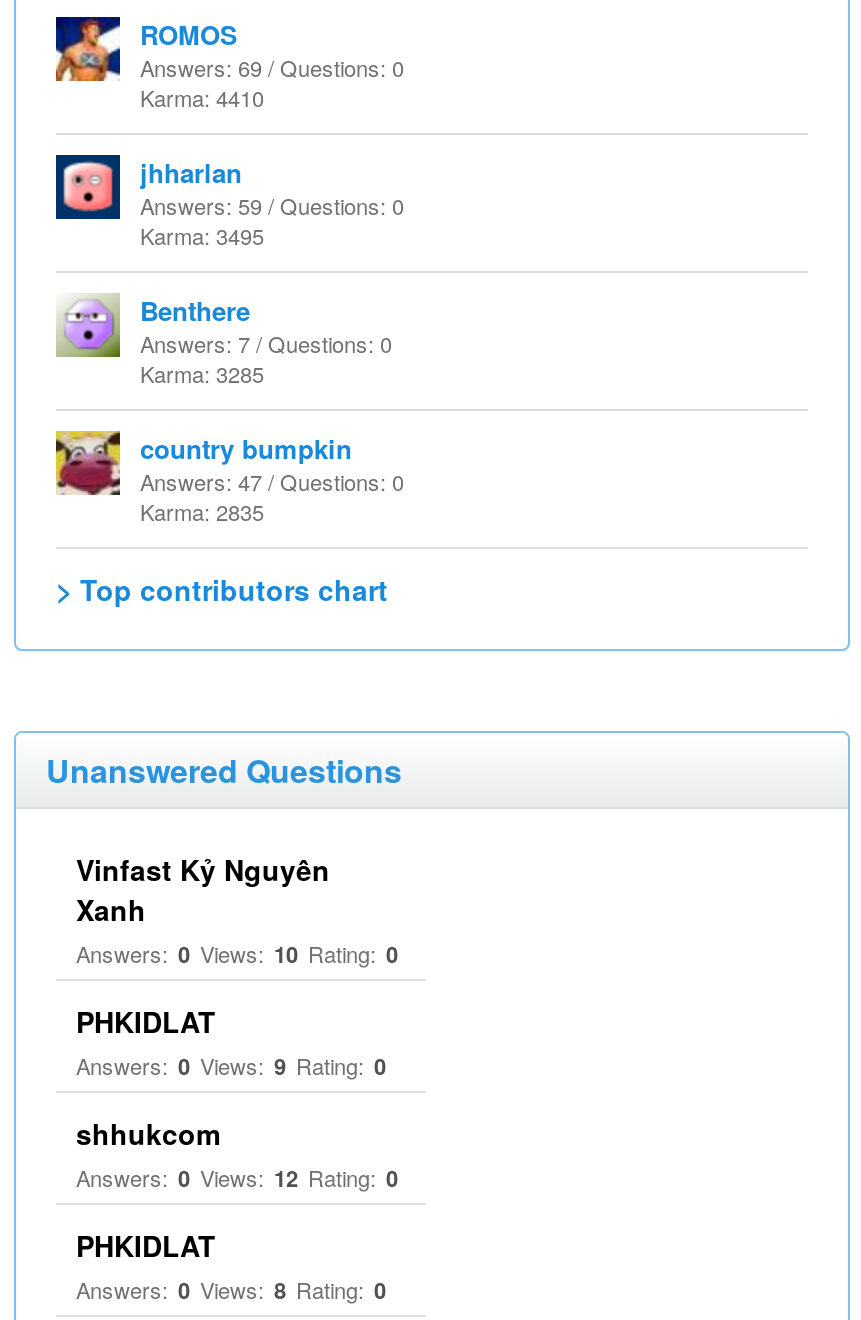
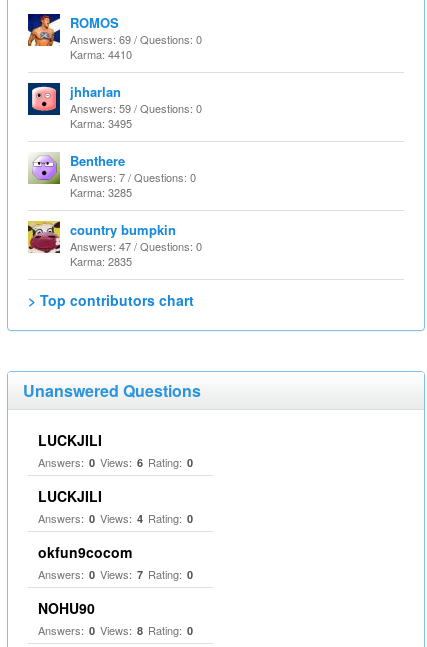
- Vinfast Kỷ Nguyên
- Xanh
- Answers: 0 Views: 10 Rating: 0
+ LUCKJILI
+ Answers: 0 Views: 6 Rating: 0

- PHKIDLAT
- Answers: 0 Views: 9 Rating: 0
+ LUCKJILI
+ Answers: 0 Views: 4 Rating: 0

- shhukcom
- Answers: 0 Views: 12 Rating: 0
+ okfun9cocom
+ Answers: 0 Views: 7 Rating: 0

- PHKIDLAT
+ NOHU90
